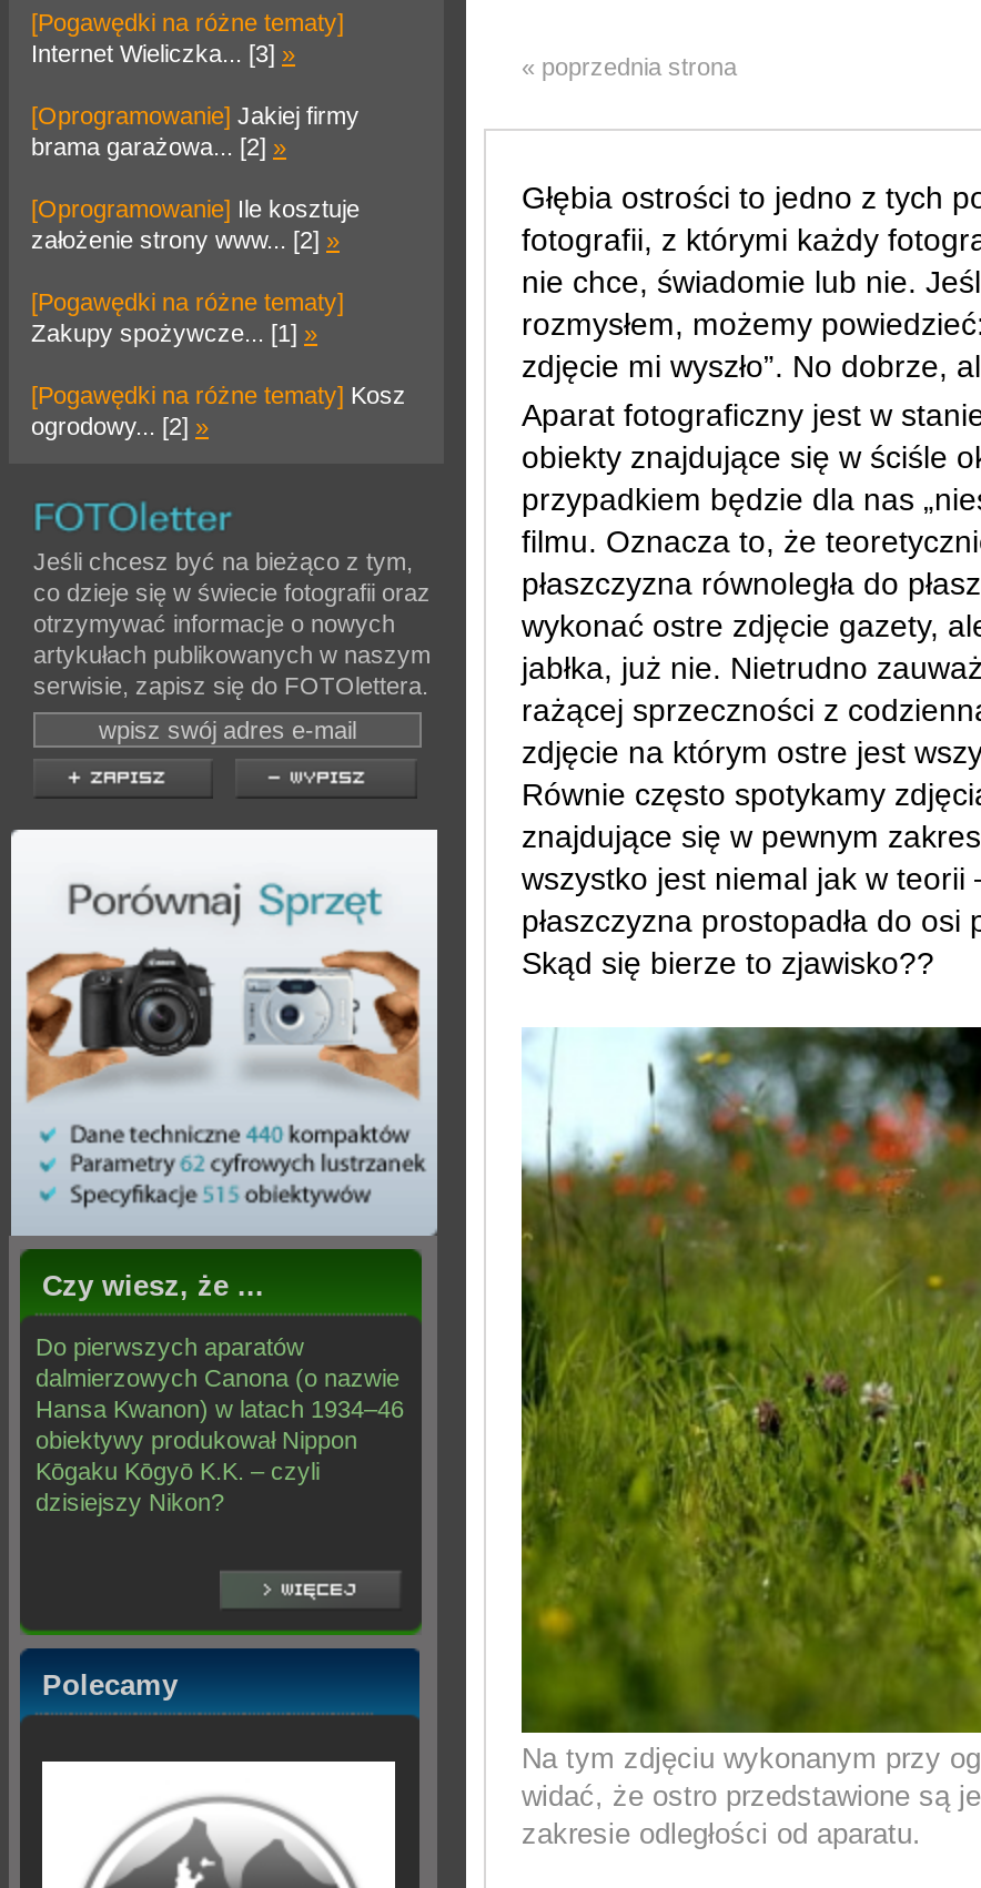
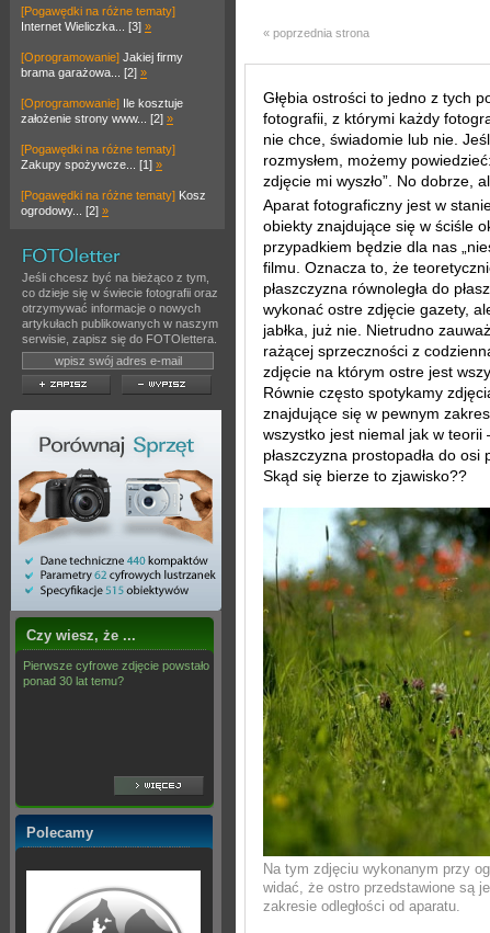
- Do pierwszych aparatów
- dalmierzowych Canona (o nazwie
- Hansa Kwanon) w latach 1934–46
- obiektywy produkował Nippon
- Kōgaku Kōgyō K.K. – czyli
- dzisiejszy Nikon?
+ Pierwsze cyfrowe zdjęcie powstało
+ ponad 30 lat temu?
